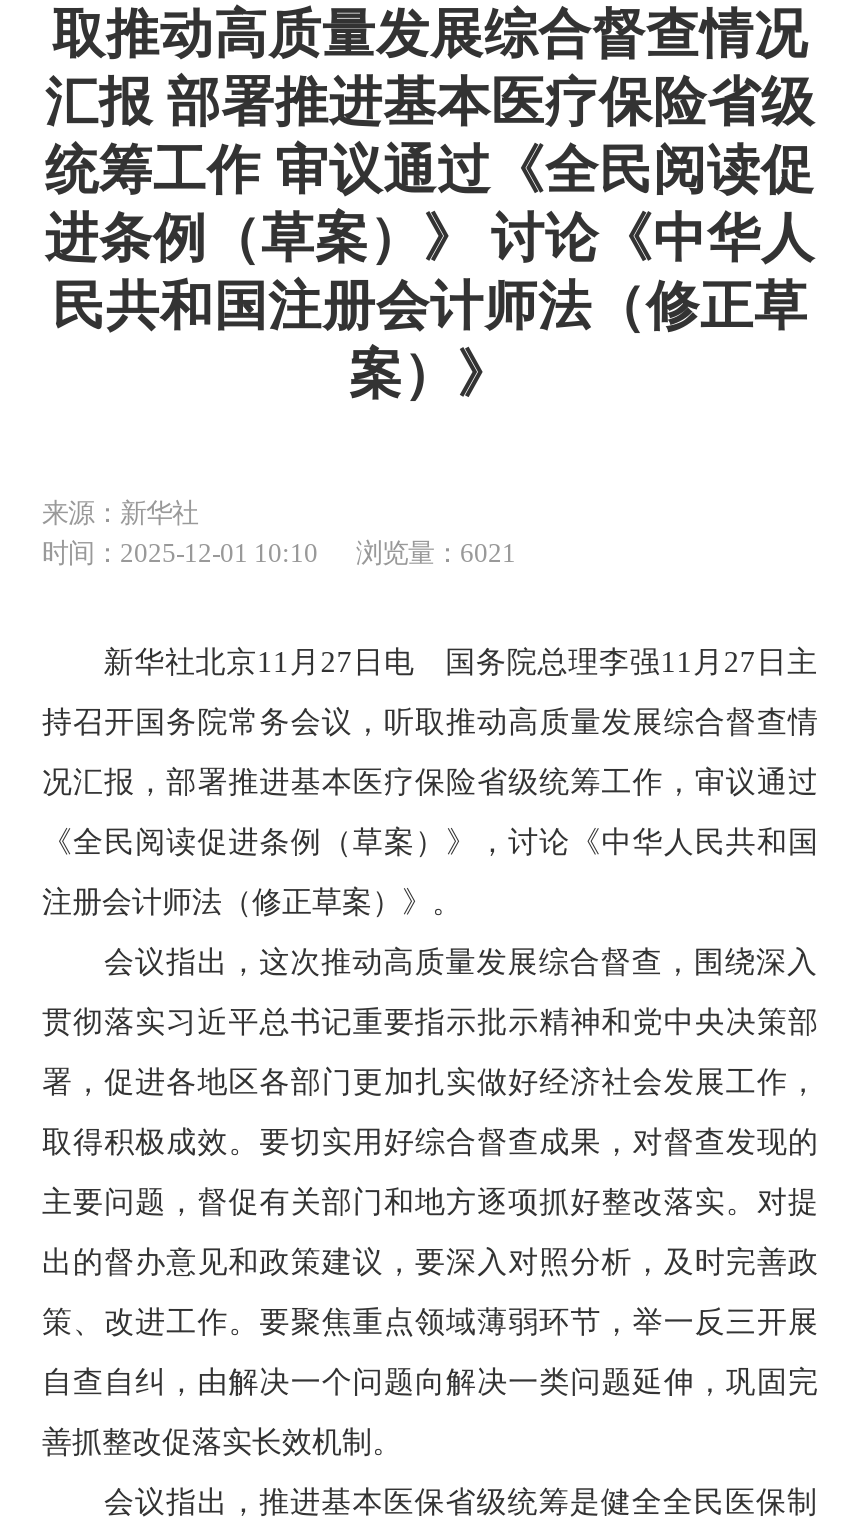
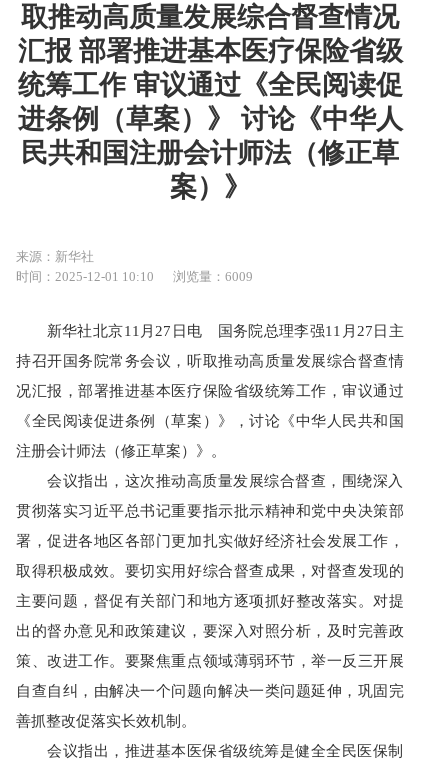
- 时间：2025-12-01 10:10 浏览量：6021
+ 时间：2025-12-01 10:10 浏览量：6009
